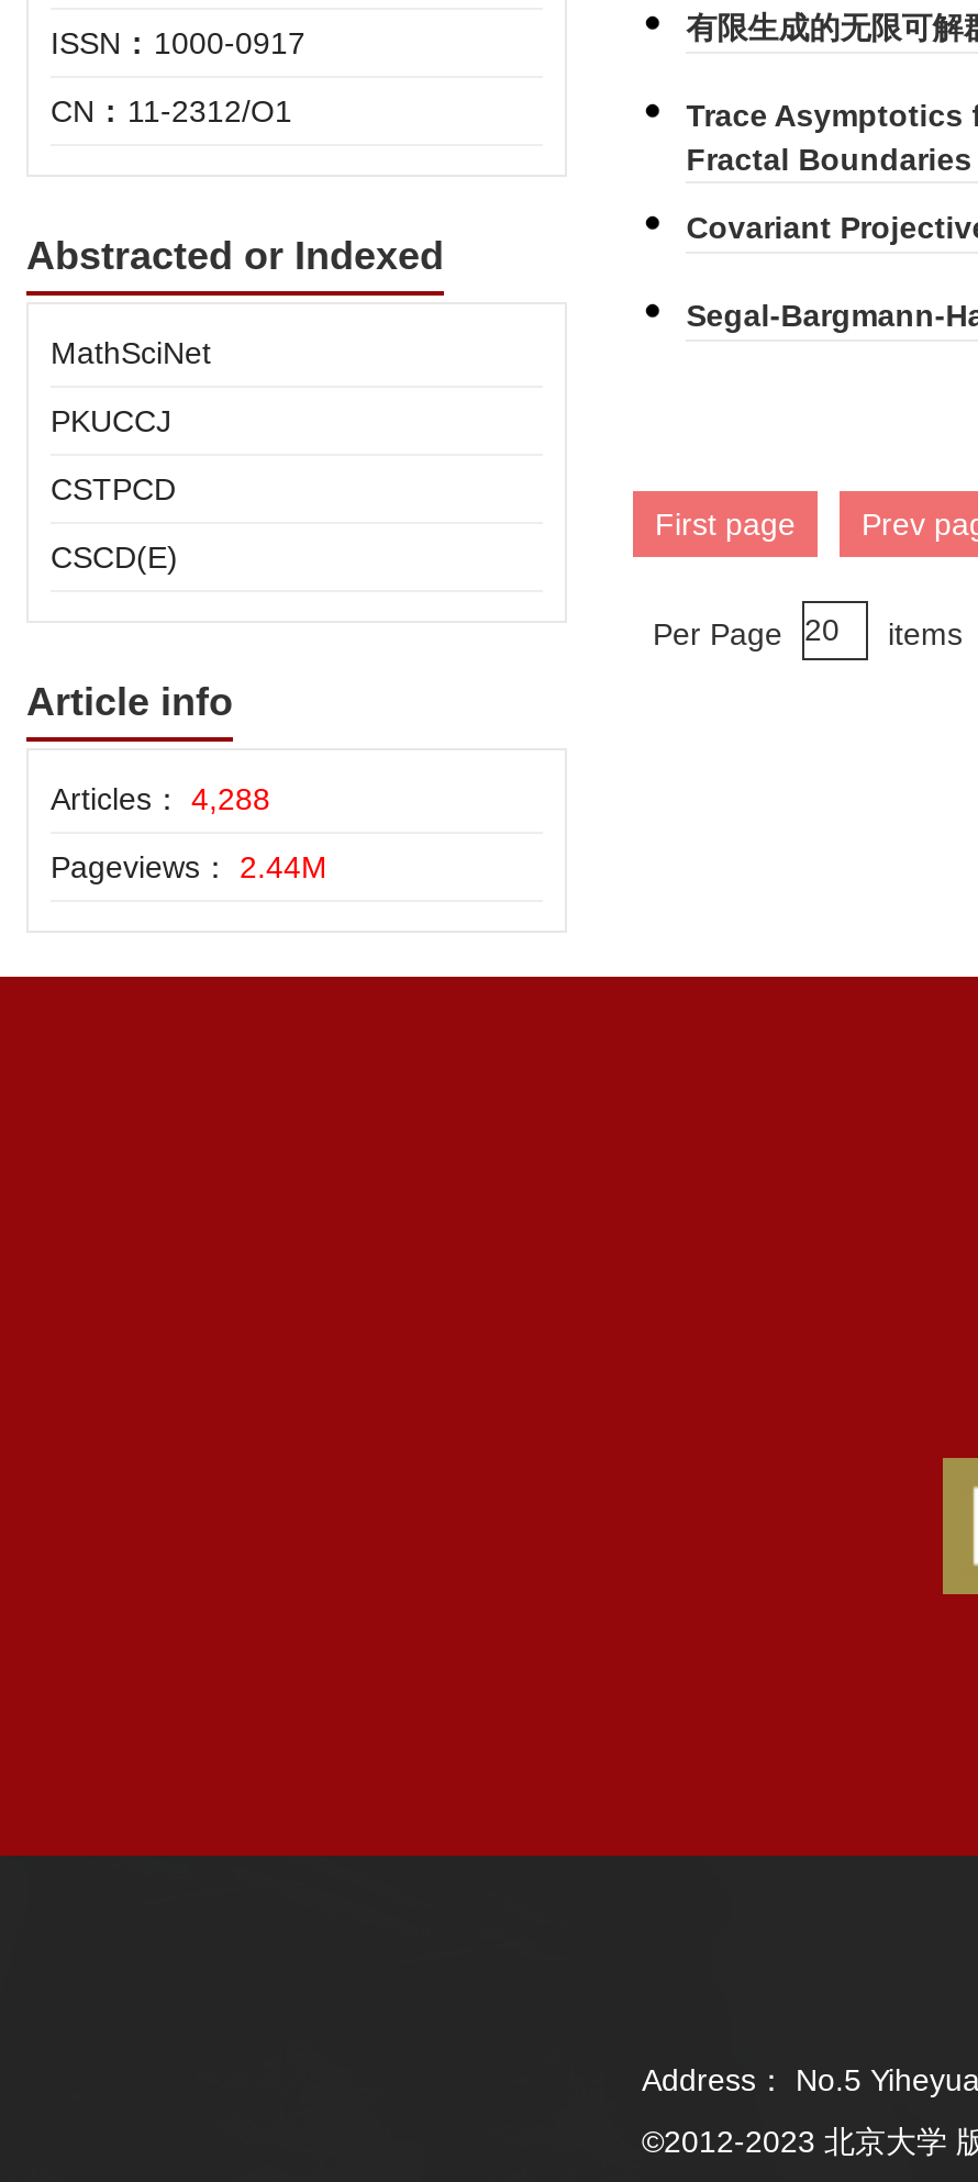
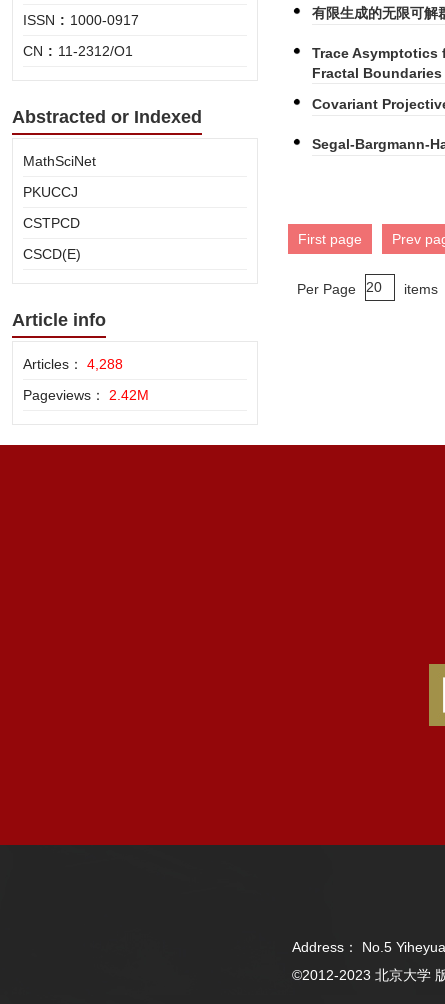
- Pageviews：2.44M
+ Pageviews：2.42M
